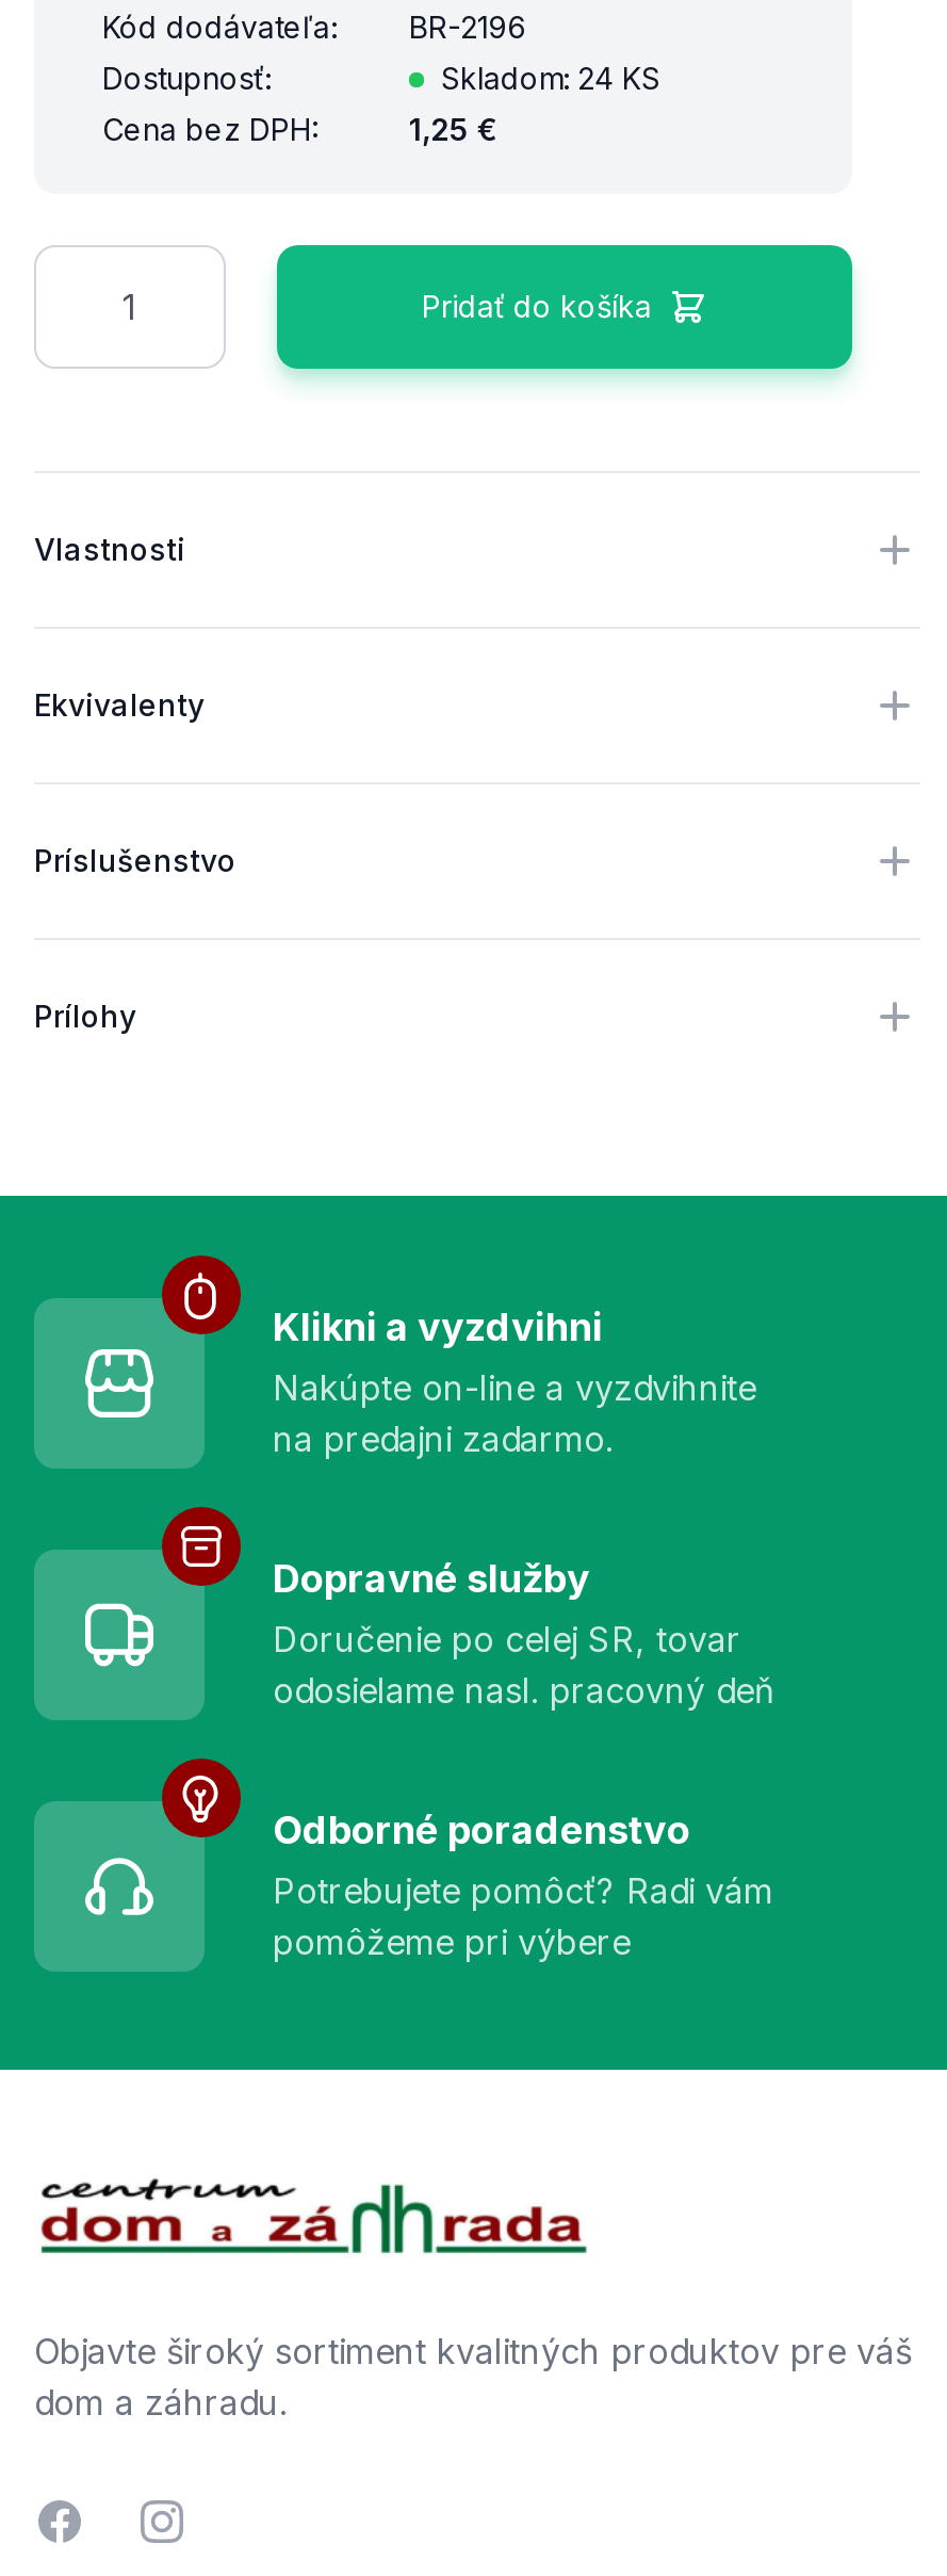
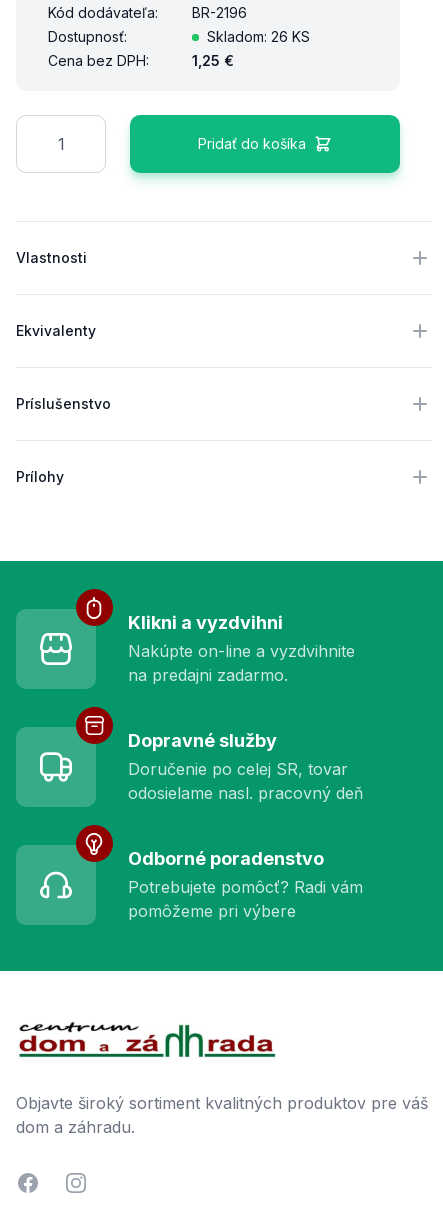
- Skladom: 24 KS
+ Skladom: 26 KS
